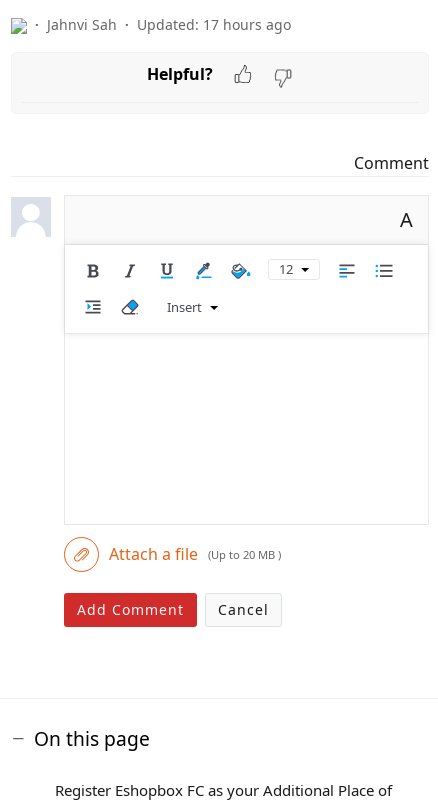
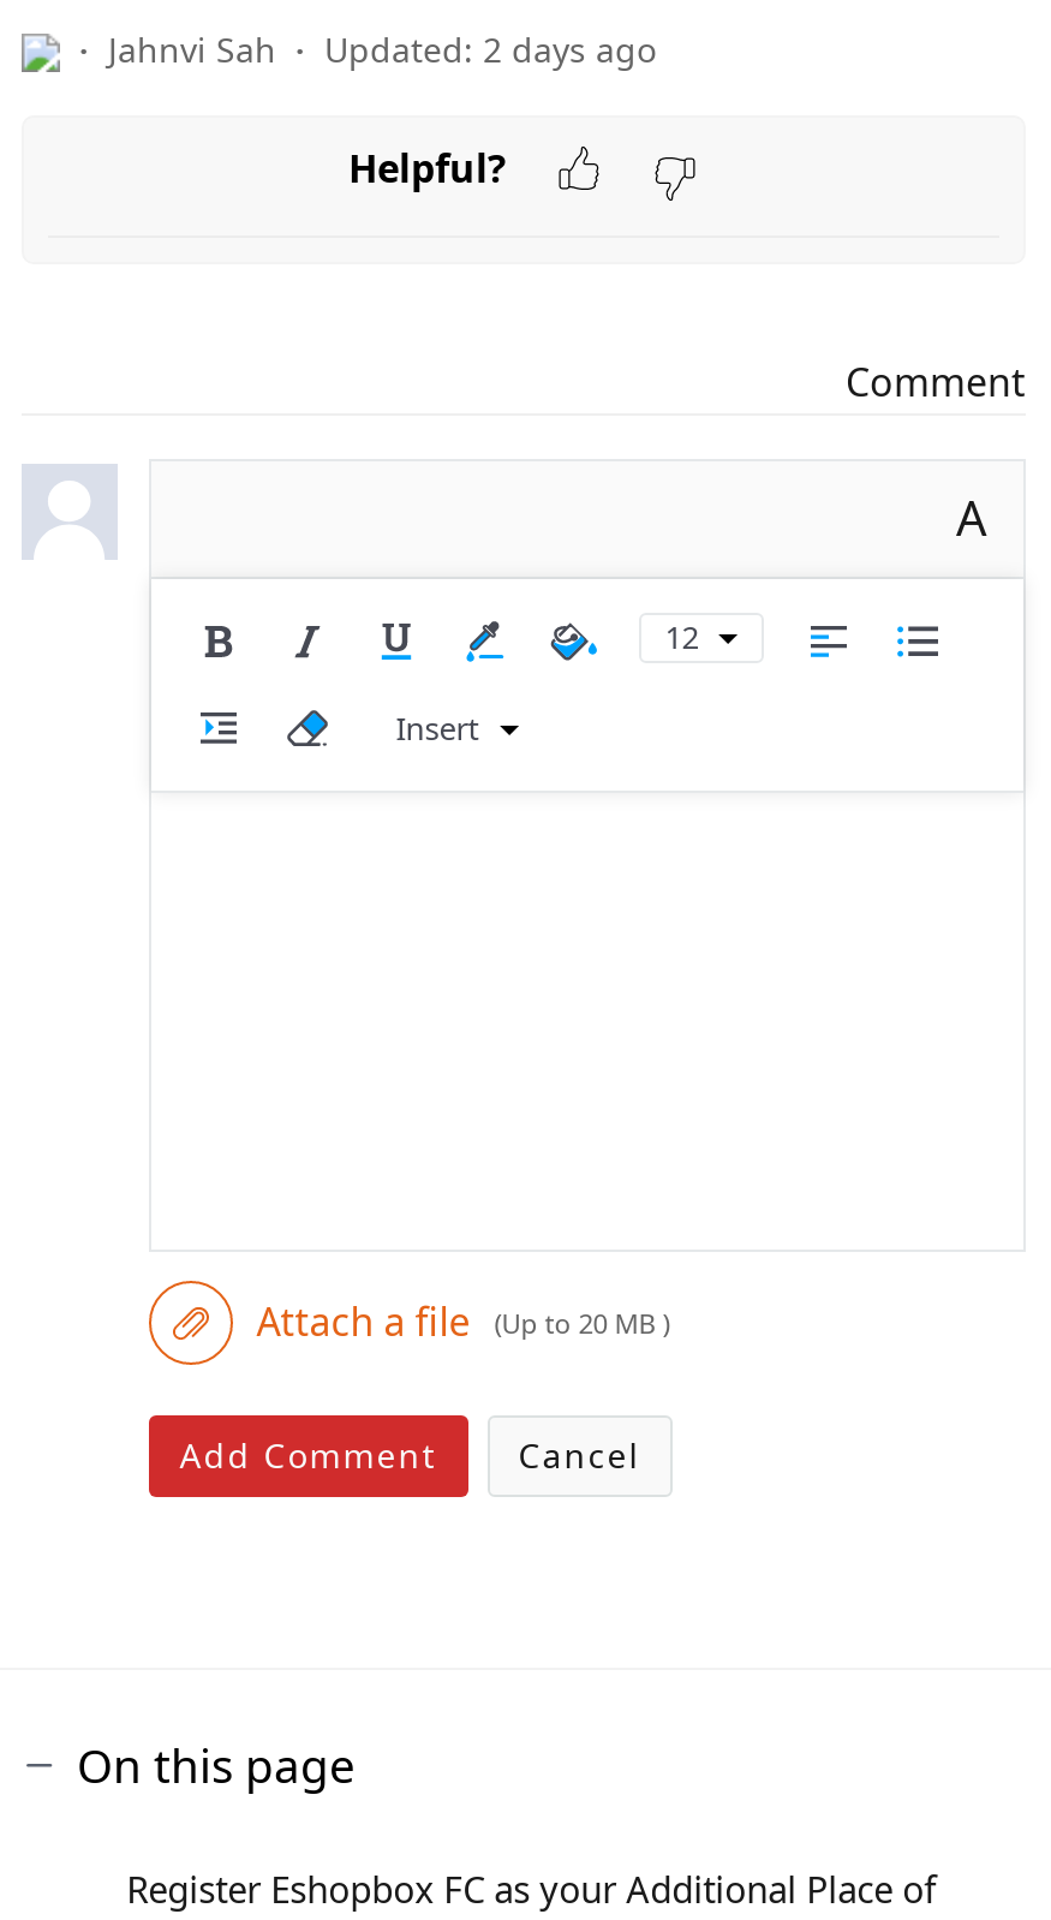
- Updated: 17 hours ago
+ Updated: 2 days ago
